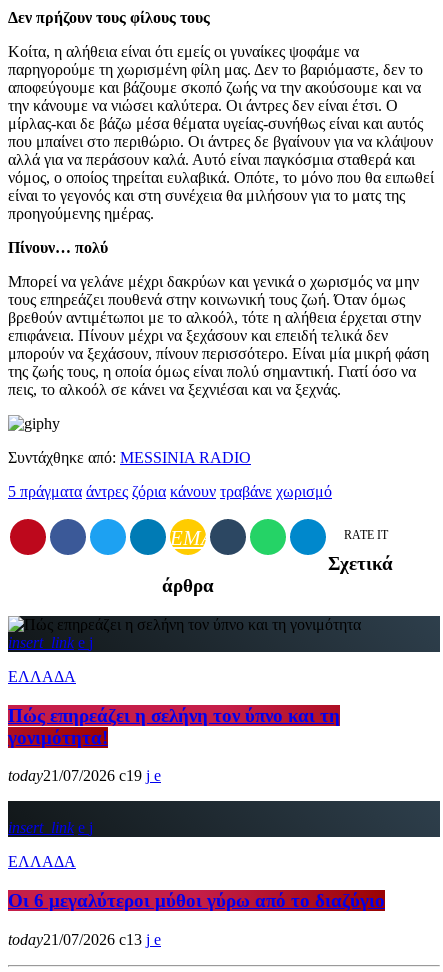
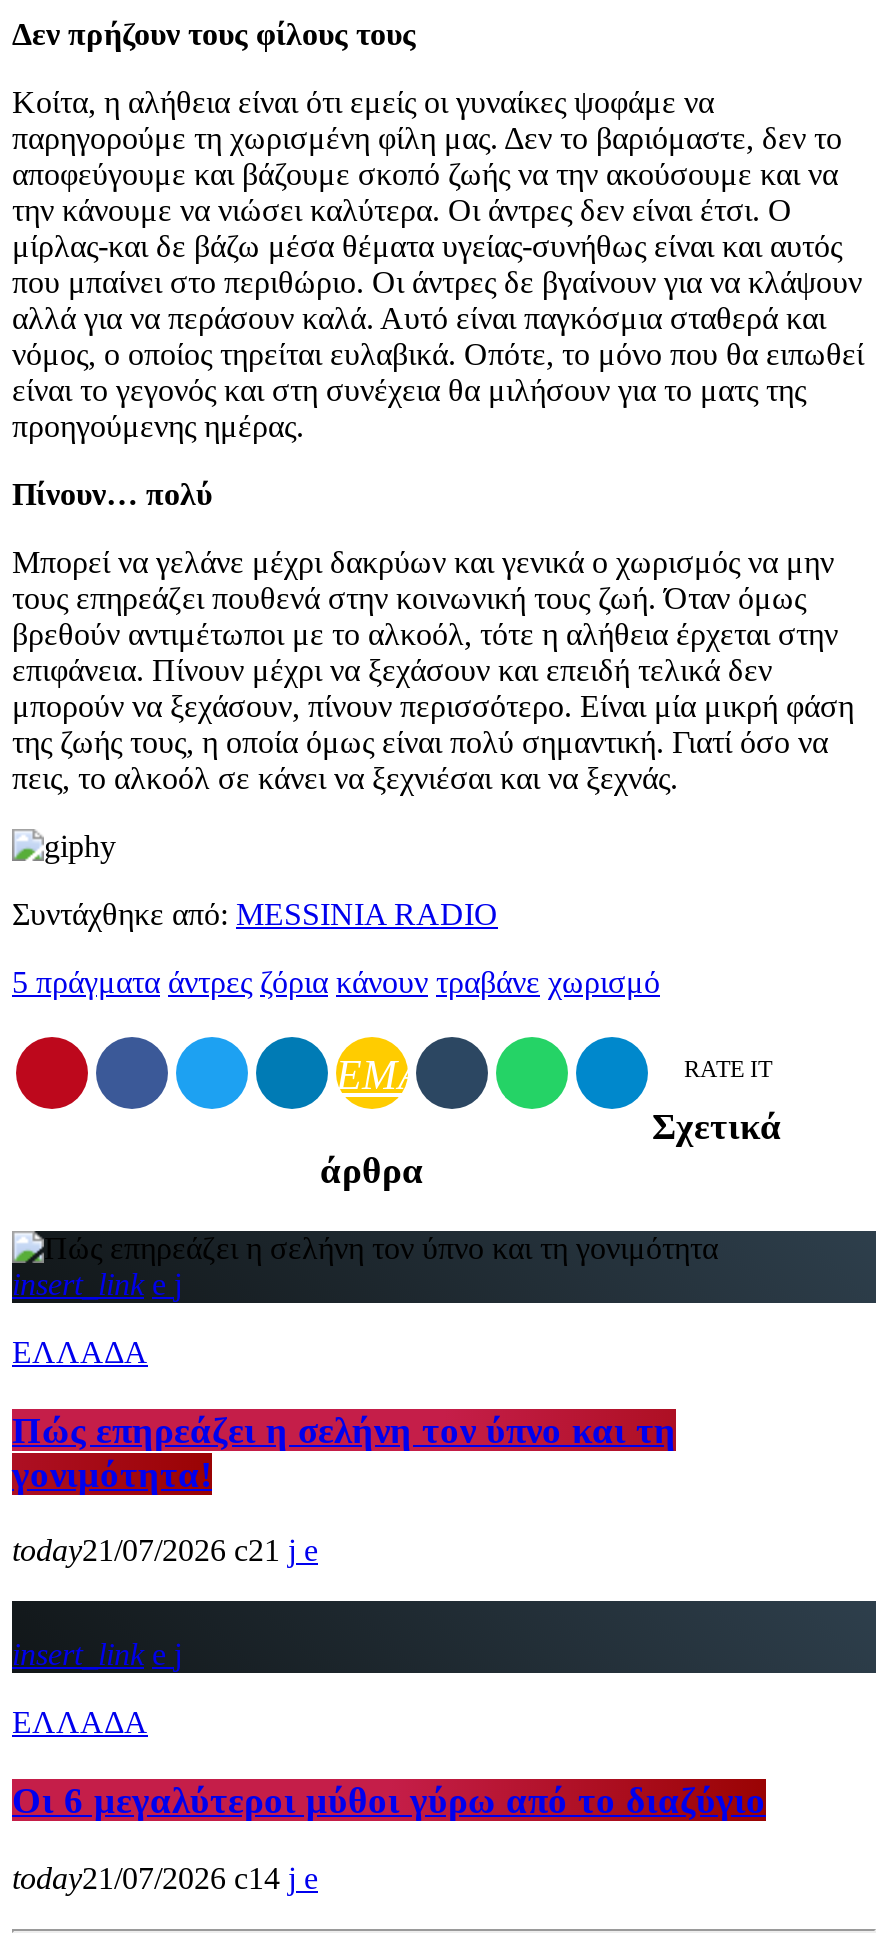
- today21/07/2026 19
+ today21/07/2026 21

- today21/07/2026 13
+ today21/07/2026 14
